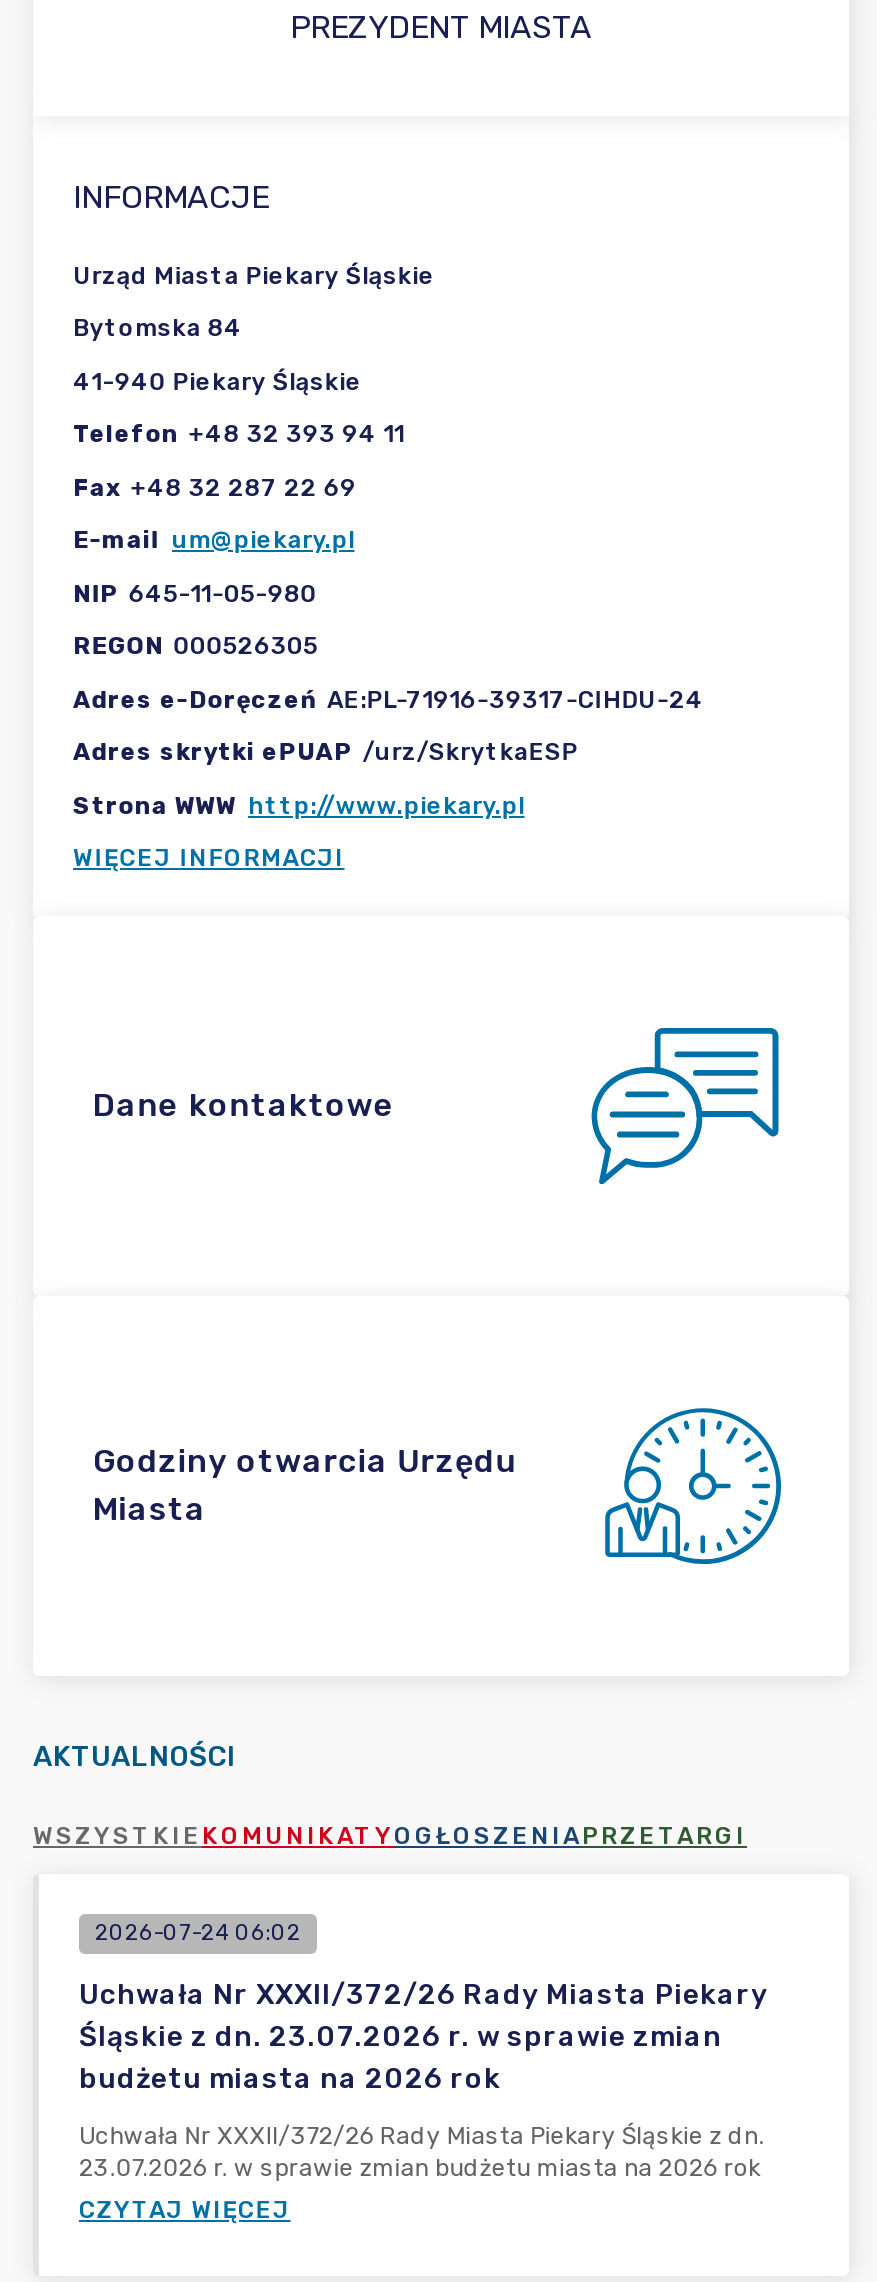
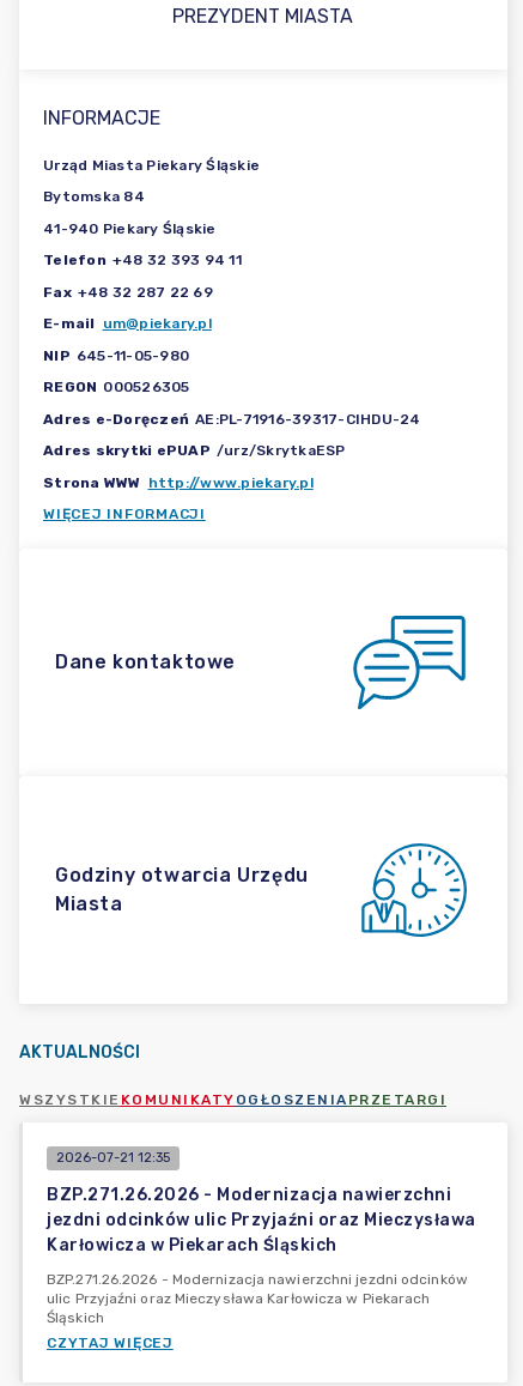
- 2026-07-24 06:02
+ 2026-07-21 12:35

- Uchwała Nr XXXII/372/26 Rady Miasta Piekary
- Śląskie z dn. 23.07.2026 r. w sprawie zmian
- budżetu miasta na 2026 rok
+ BZP.271.26.2026 - Modernizacja nawierzchni
+ jezdni odcinków ulic Przyjaźni oraz Mieczysława
+ Karłowicza w Piekarach Śląskich

- Uchwała Nr XXXII/372/26 Rady Miasta Piekary Śląskie z dn.
- 23.07.2026 r. w sprawie zmian budżetu miasta na 2026 rok
+ BZP.271.26.2026 - Modernizacja nawierzchni jezdni odcinków
+ ulic Przyjaźni oraz Mieczysława Karłowicza w Piekarach
+ Śląskich
